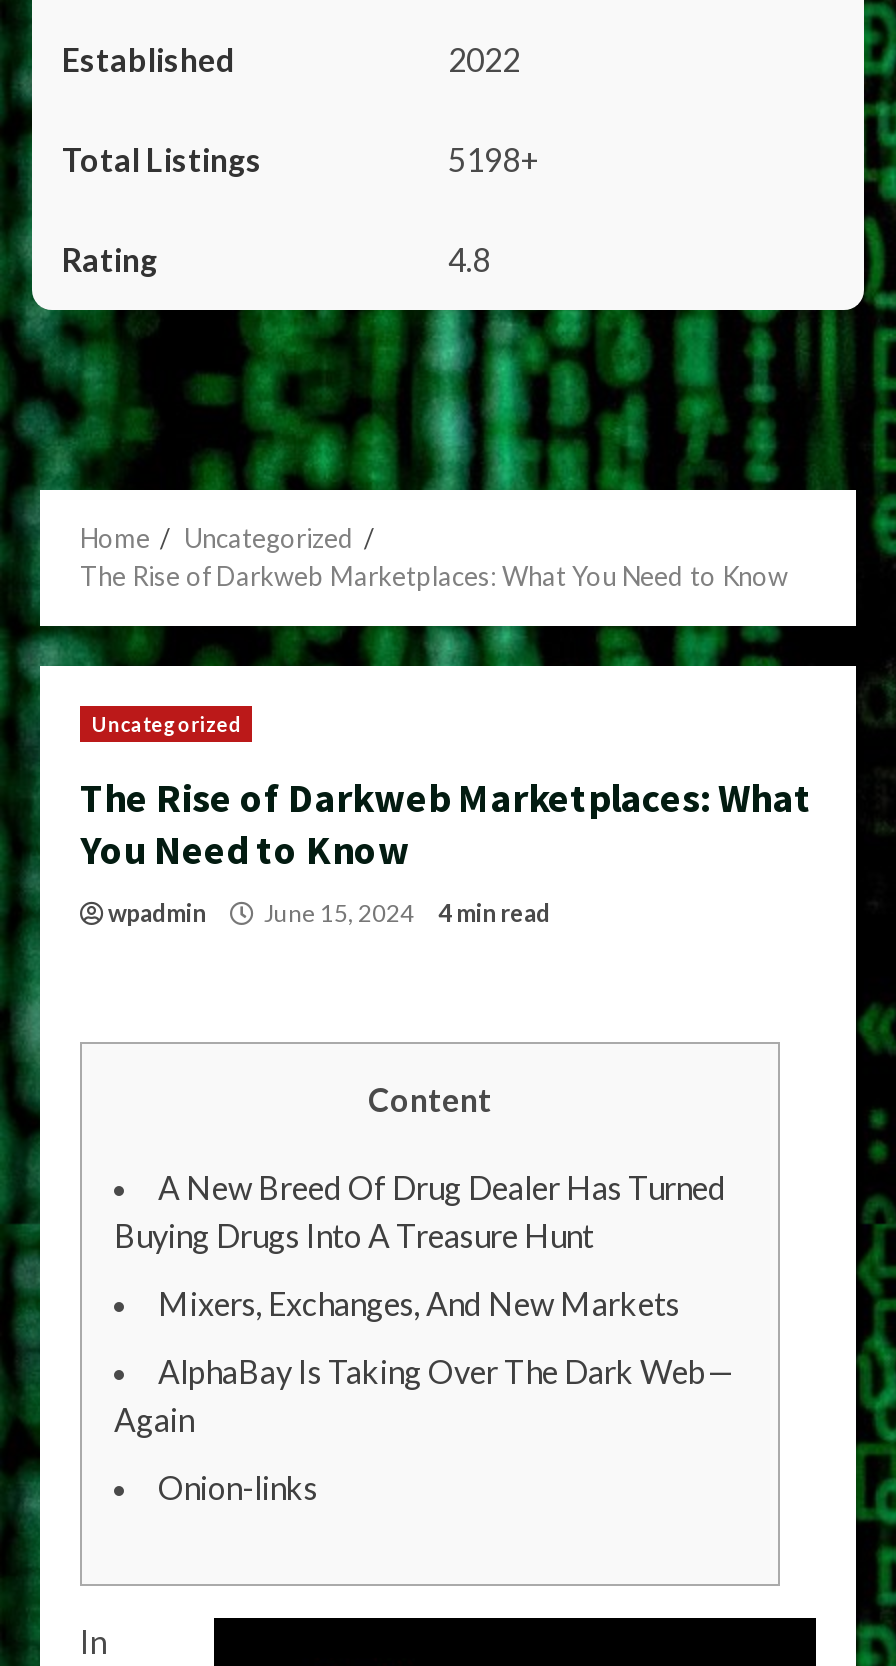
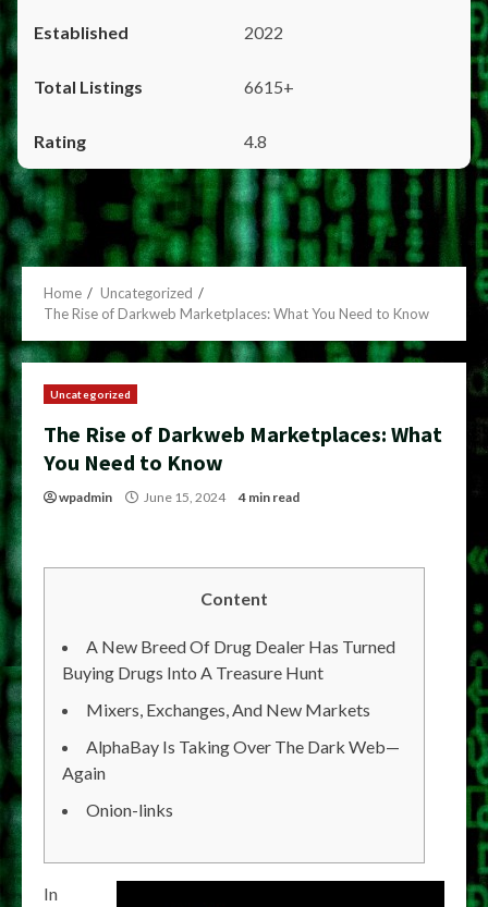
- 5198+
+ 6615+
